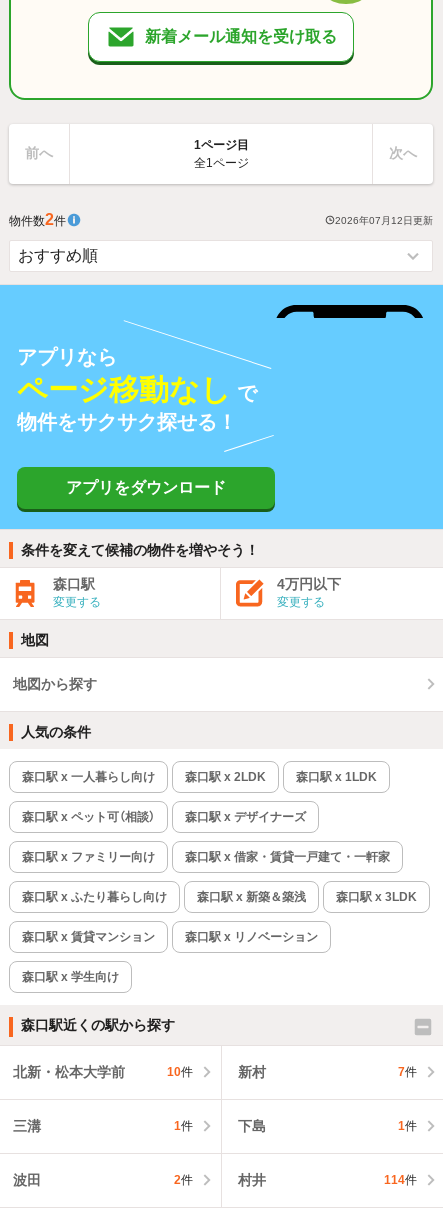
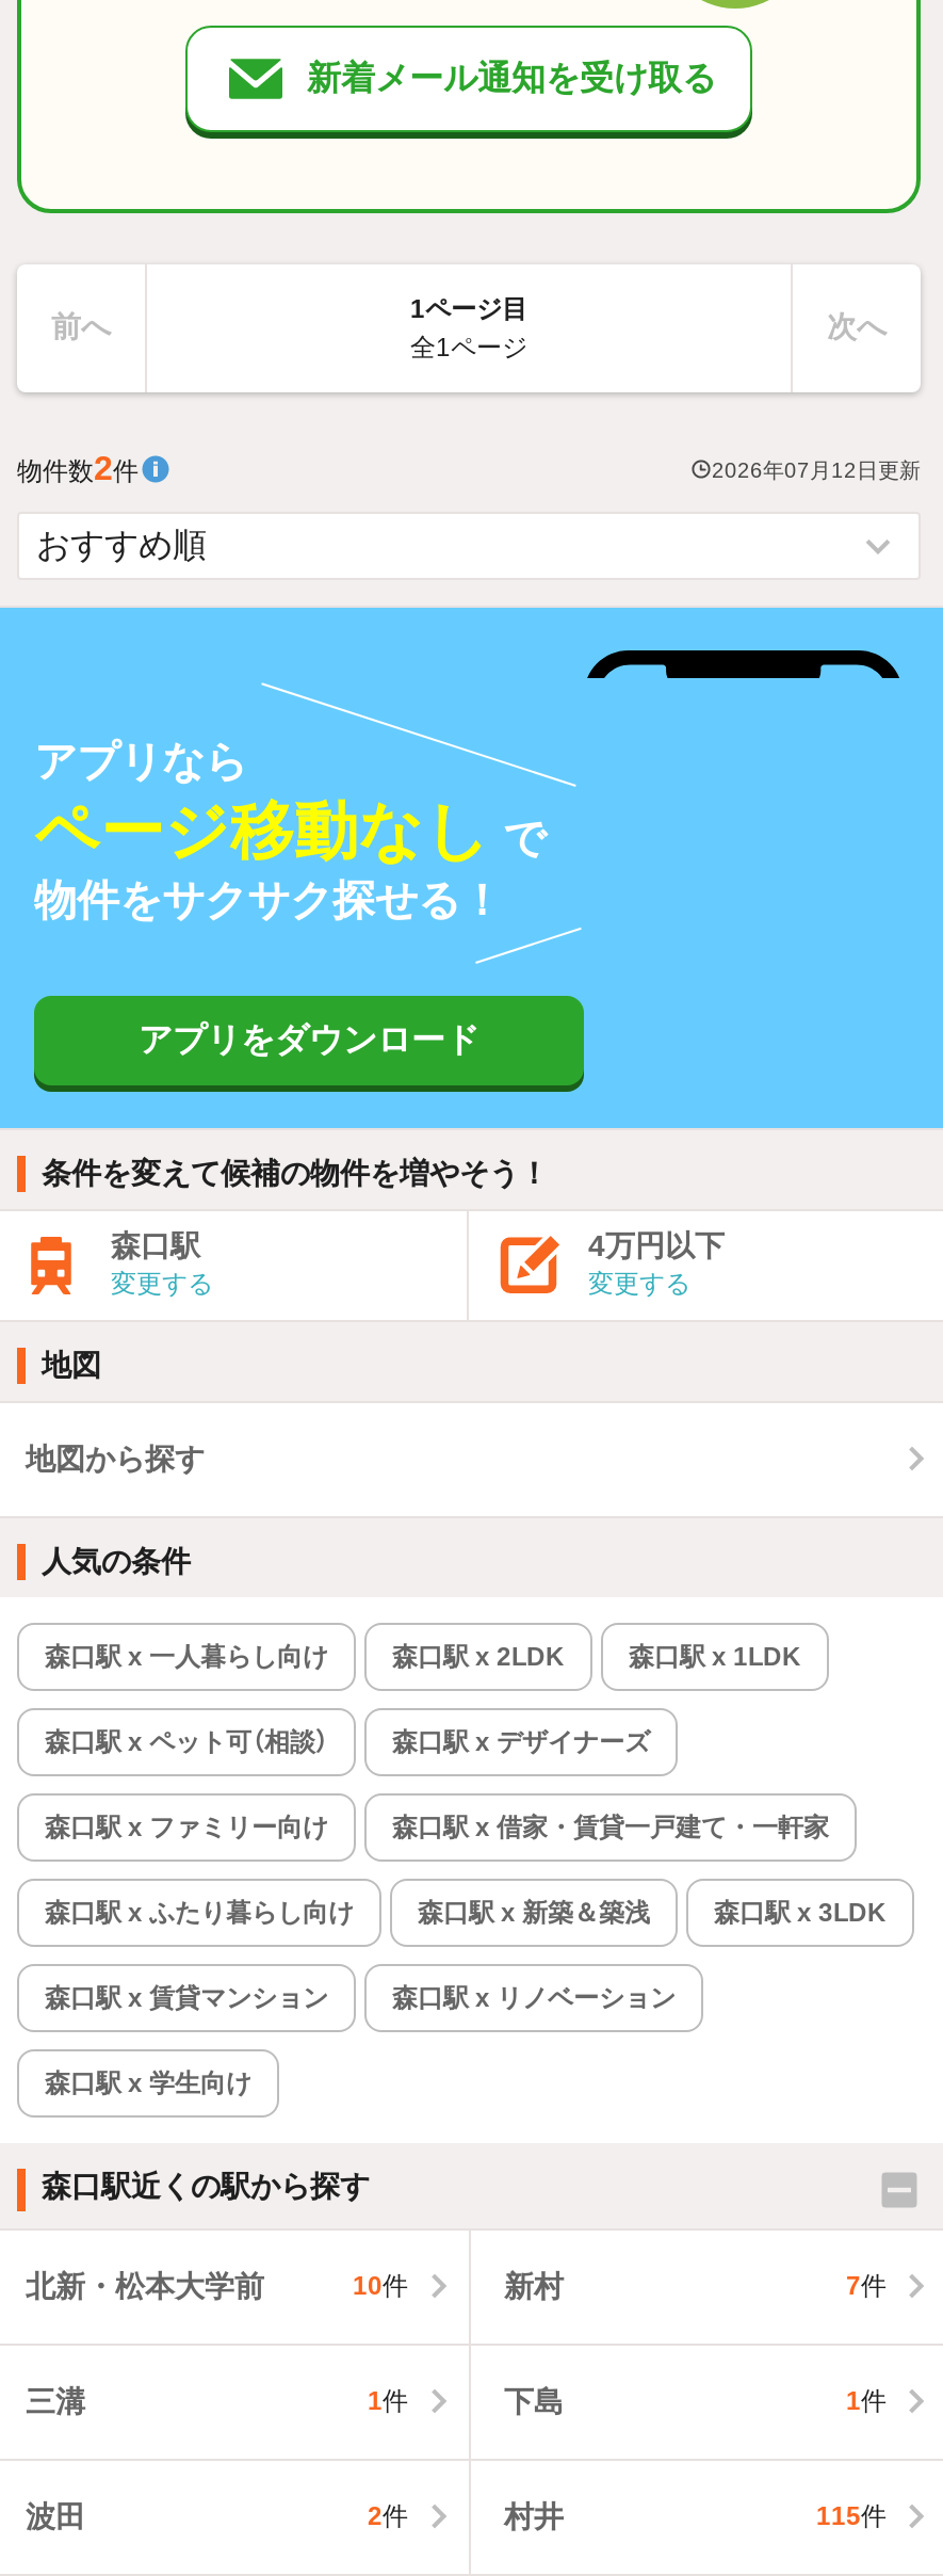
- 114件
+ 115件
